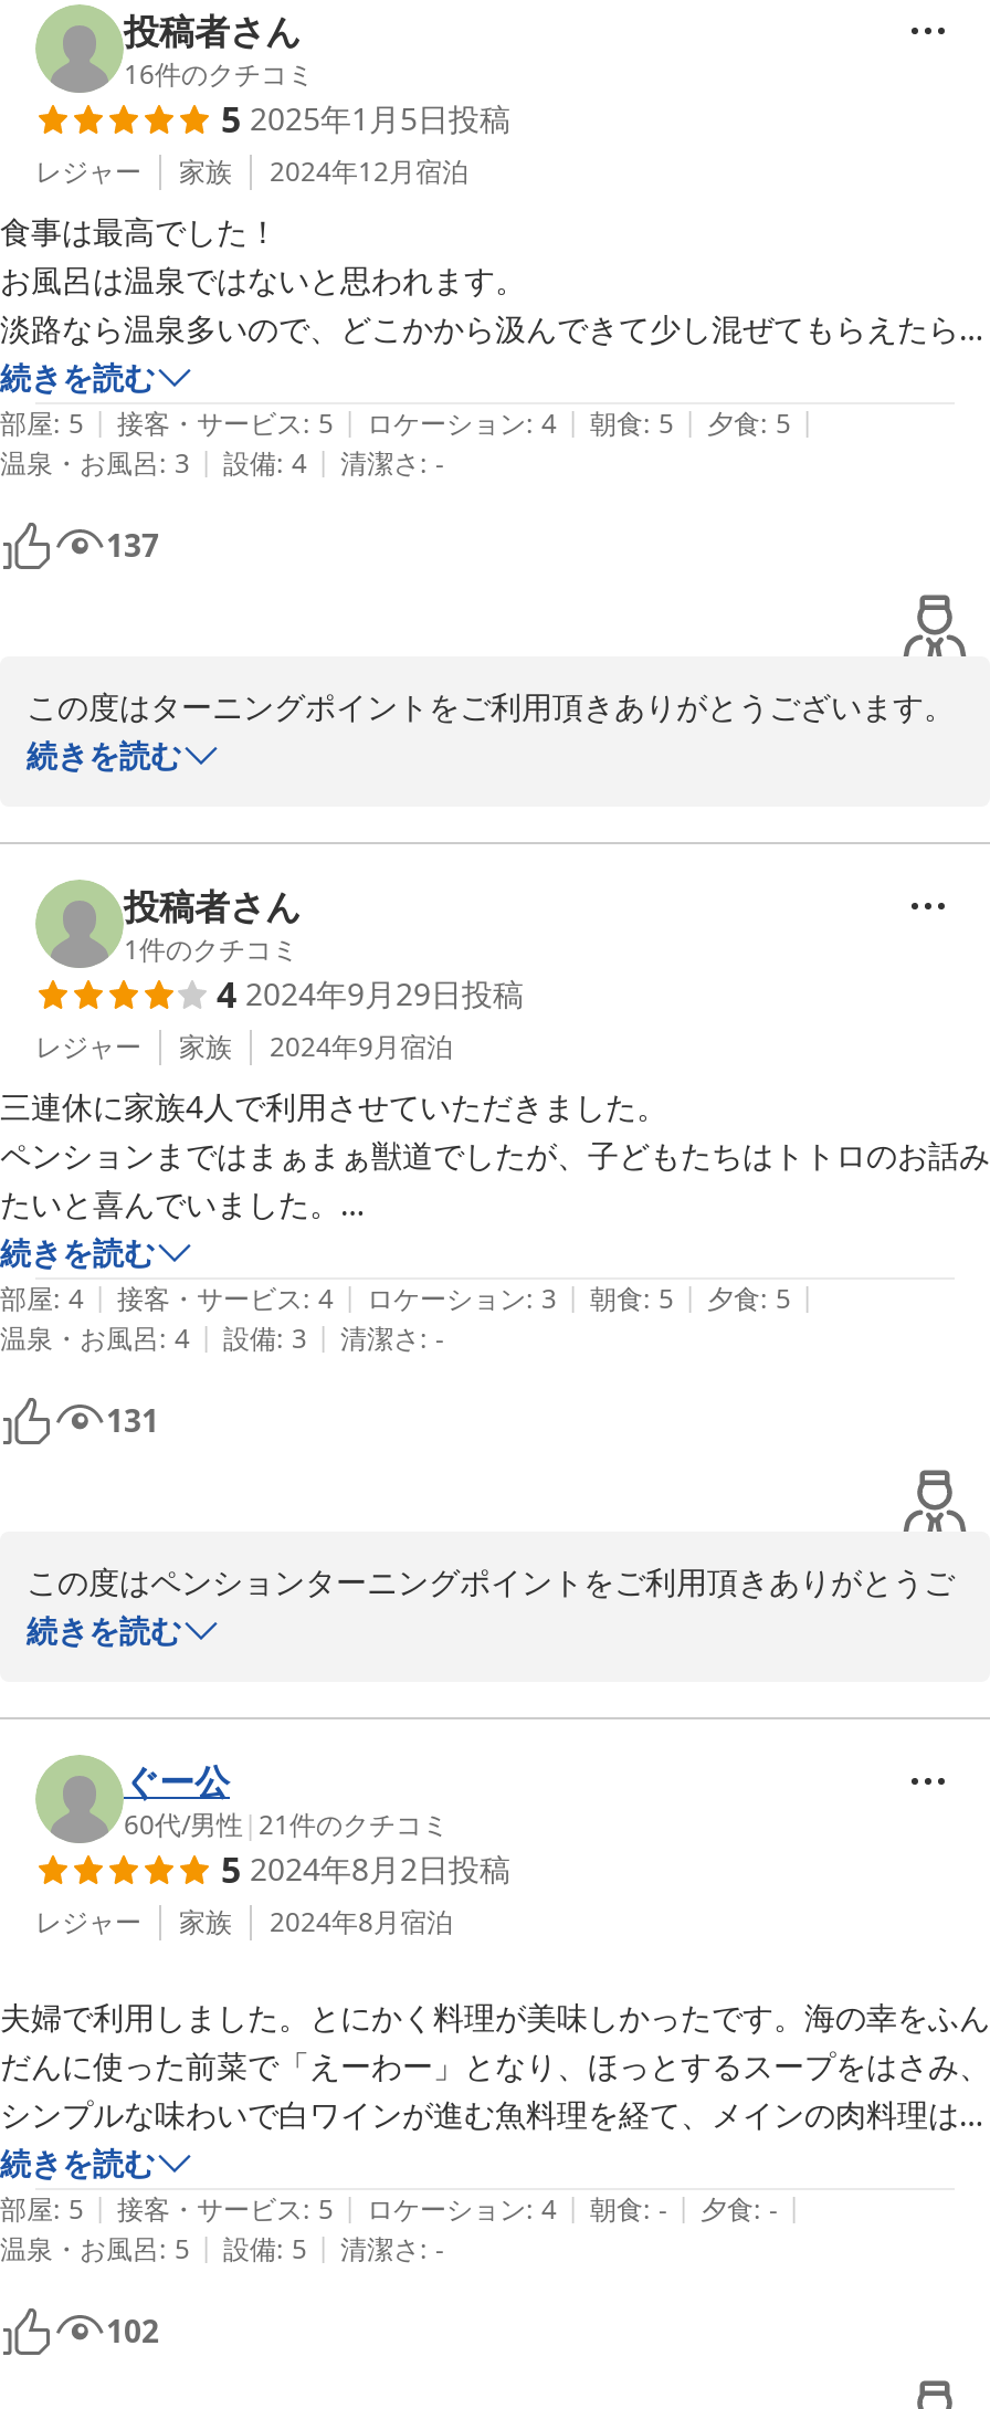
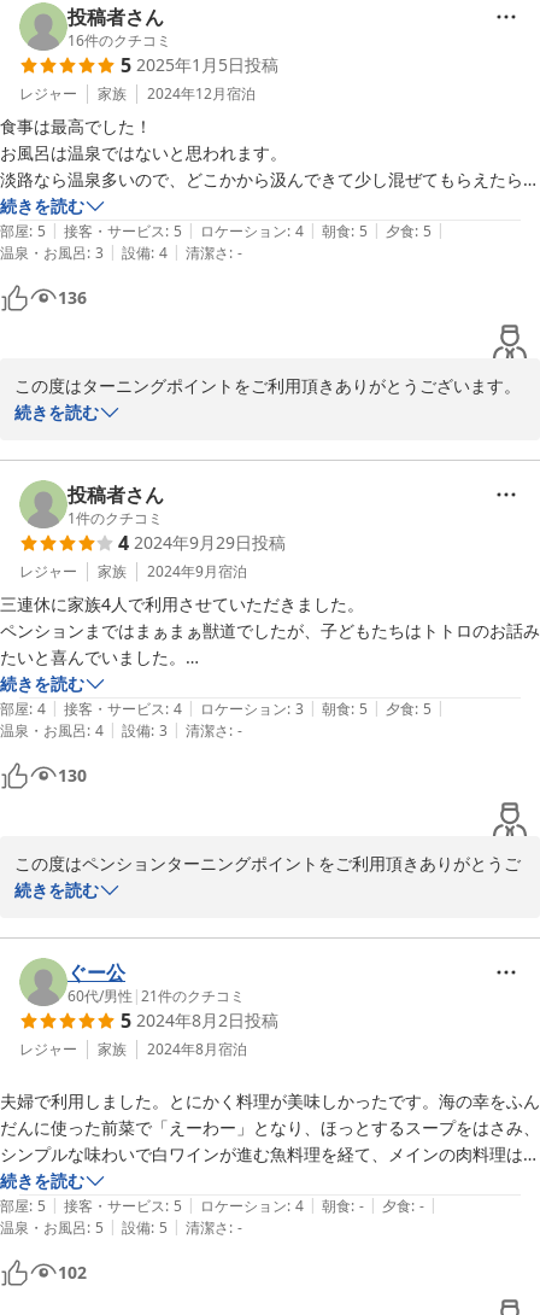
- 137
+ 136

- 131
+ 130
